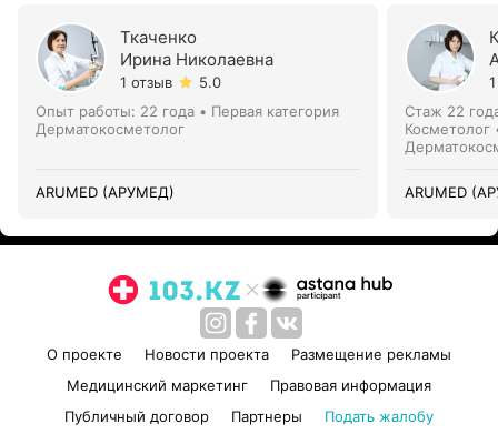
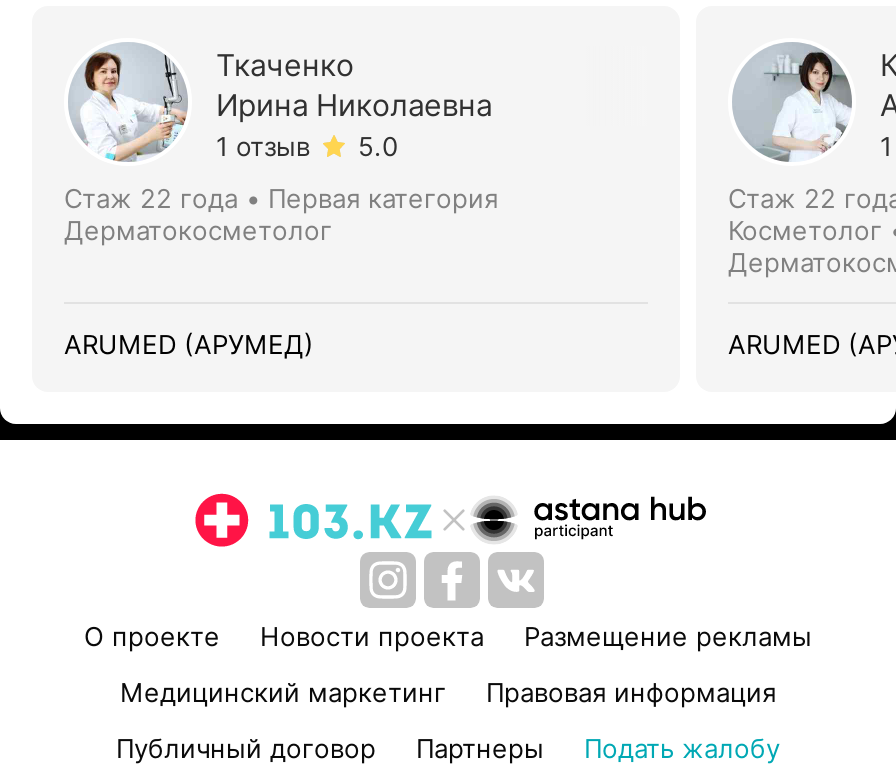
- Опыт работы: 22 года • Первая категория
+ Стаж 22 года • Первая категория
